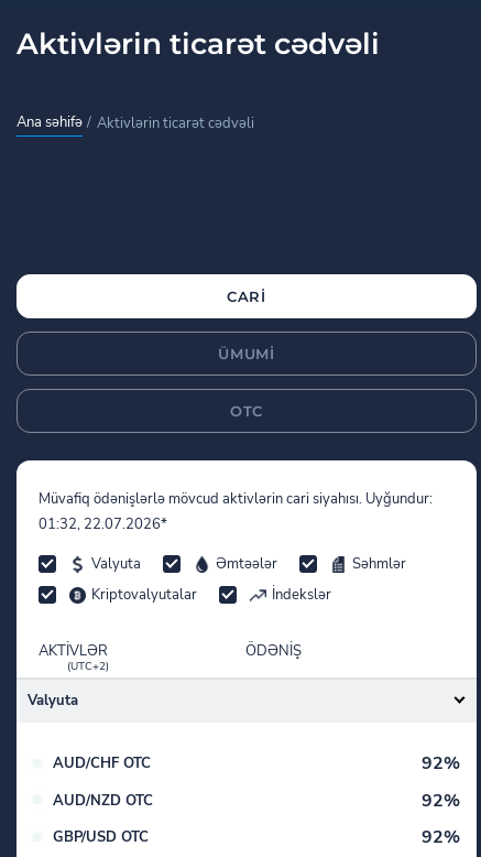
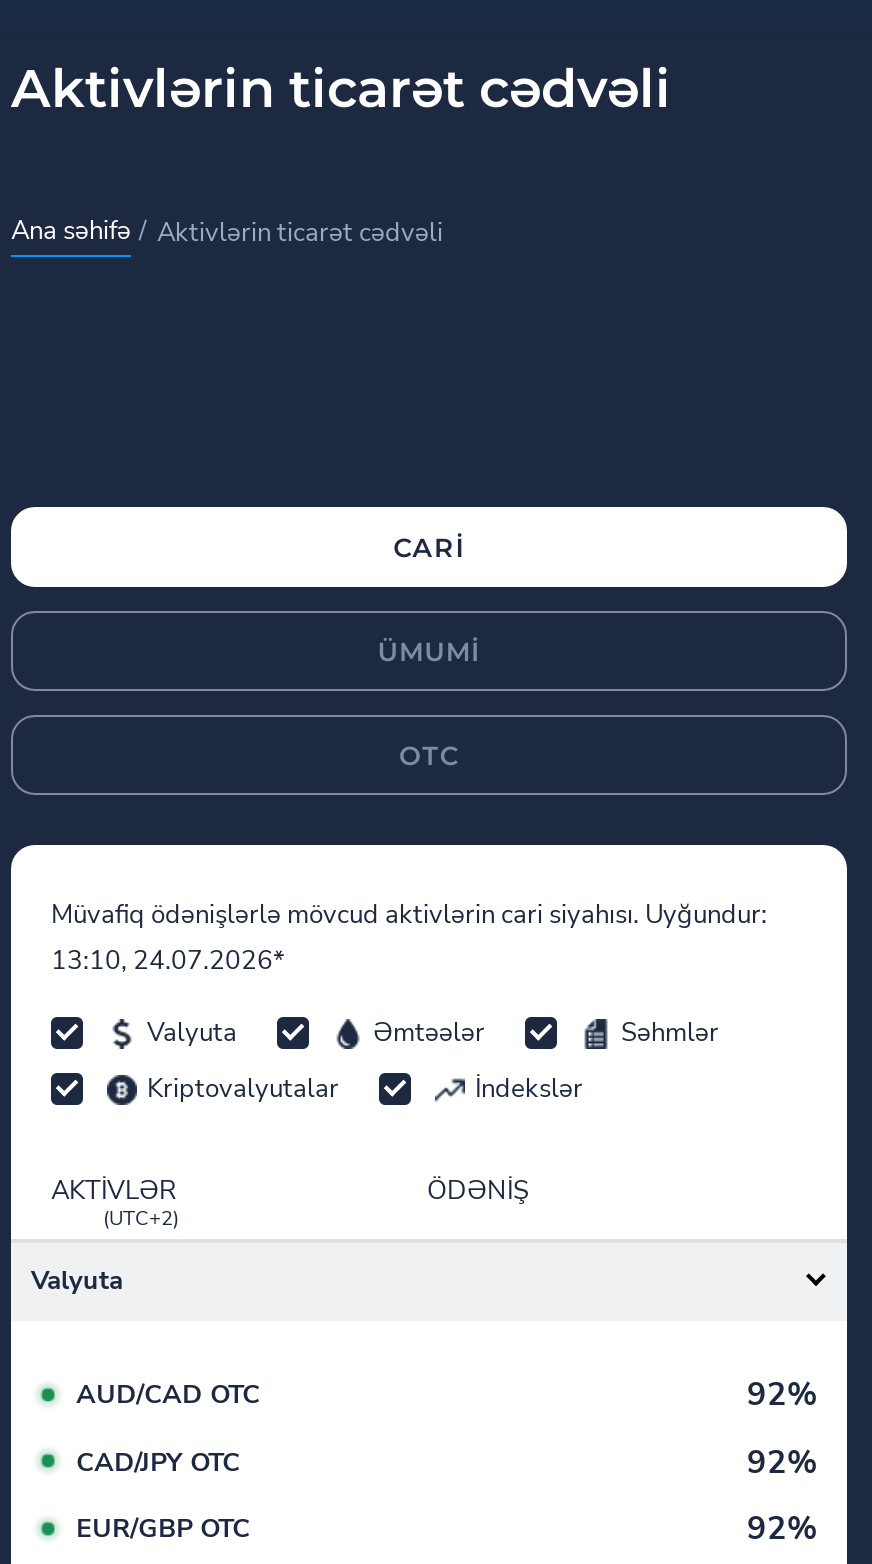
- 01:32, 22.07.2026*
+ 13:10, 24.07.2026*

- AUD/CHF OTC
+ AUD/CAD OTC

- AUD/NZD OTC
+ CAD/JPY OTC

- GBP/USD OTC
+ EUR/GBP OTC
